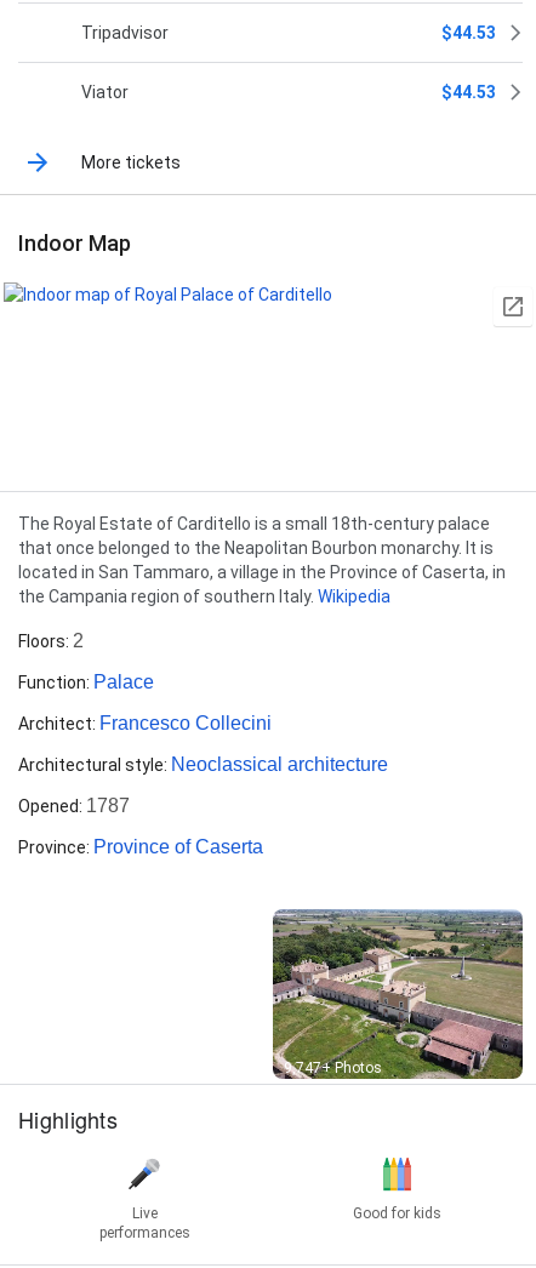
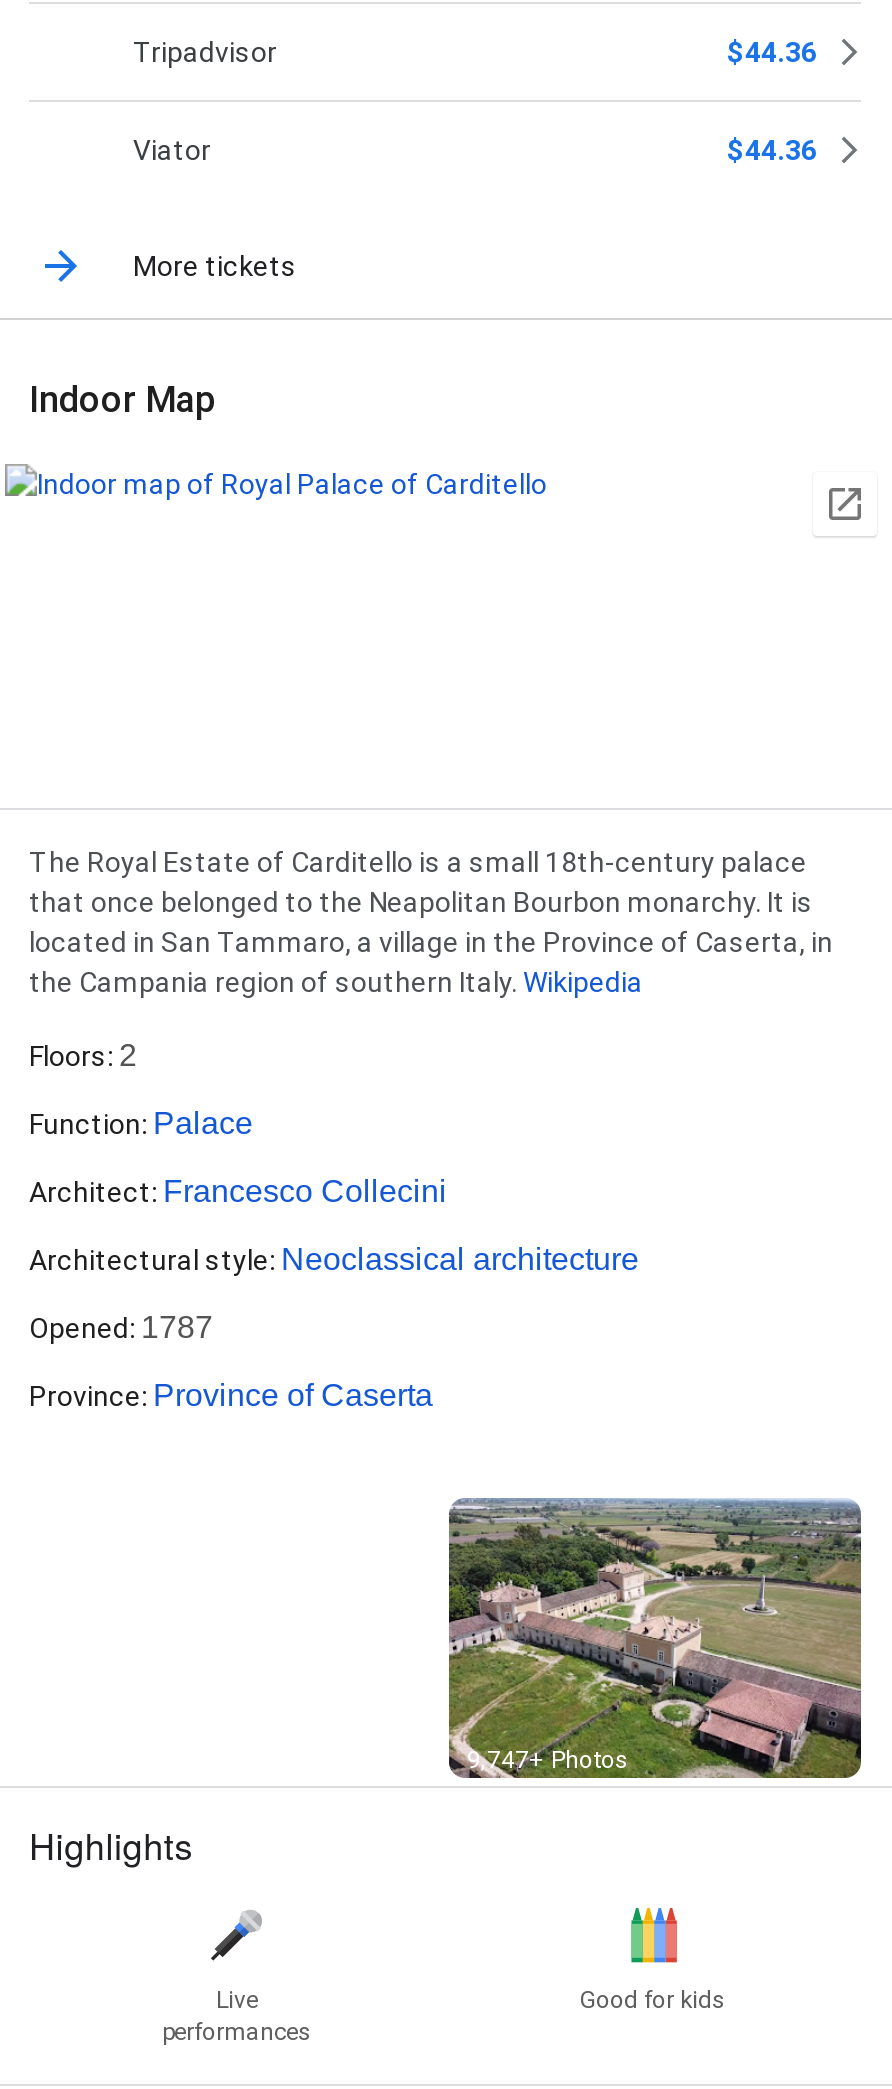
- $44.53
+ $44.36

- $44.53
+ $44.36
